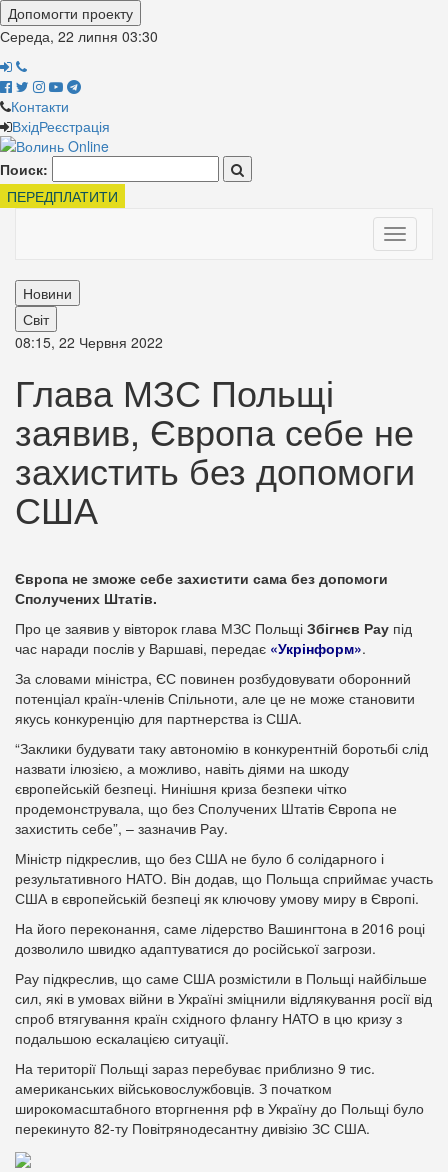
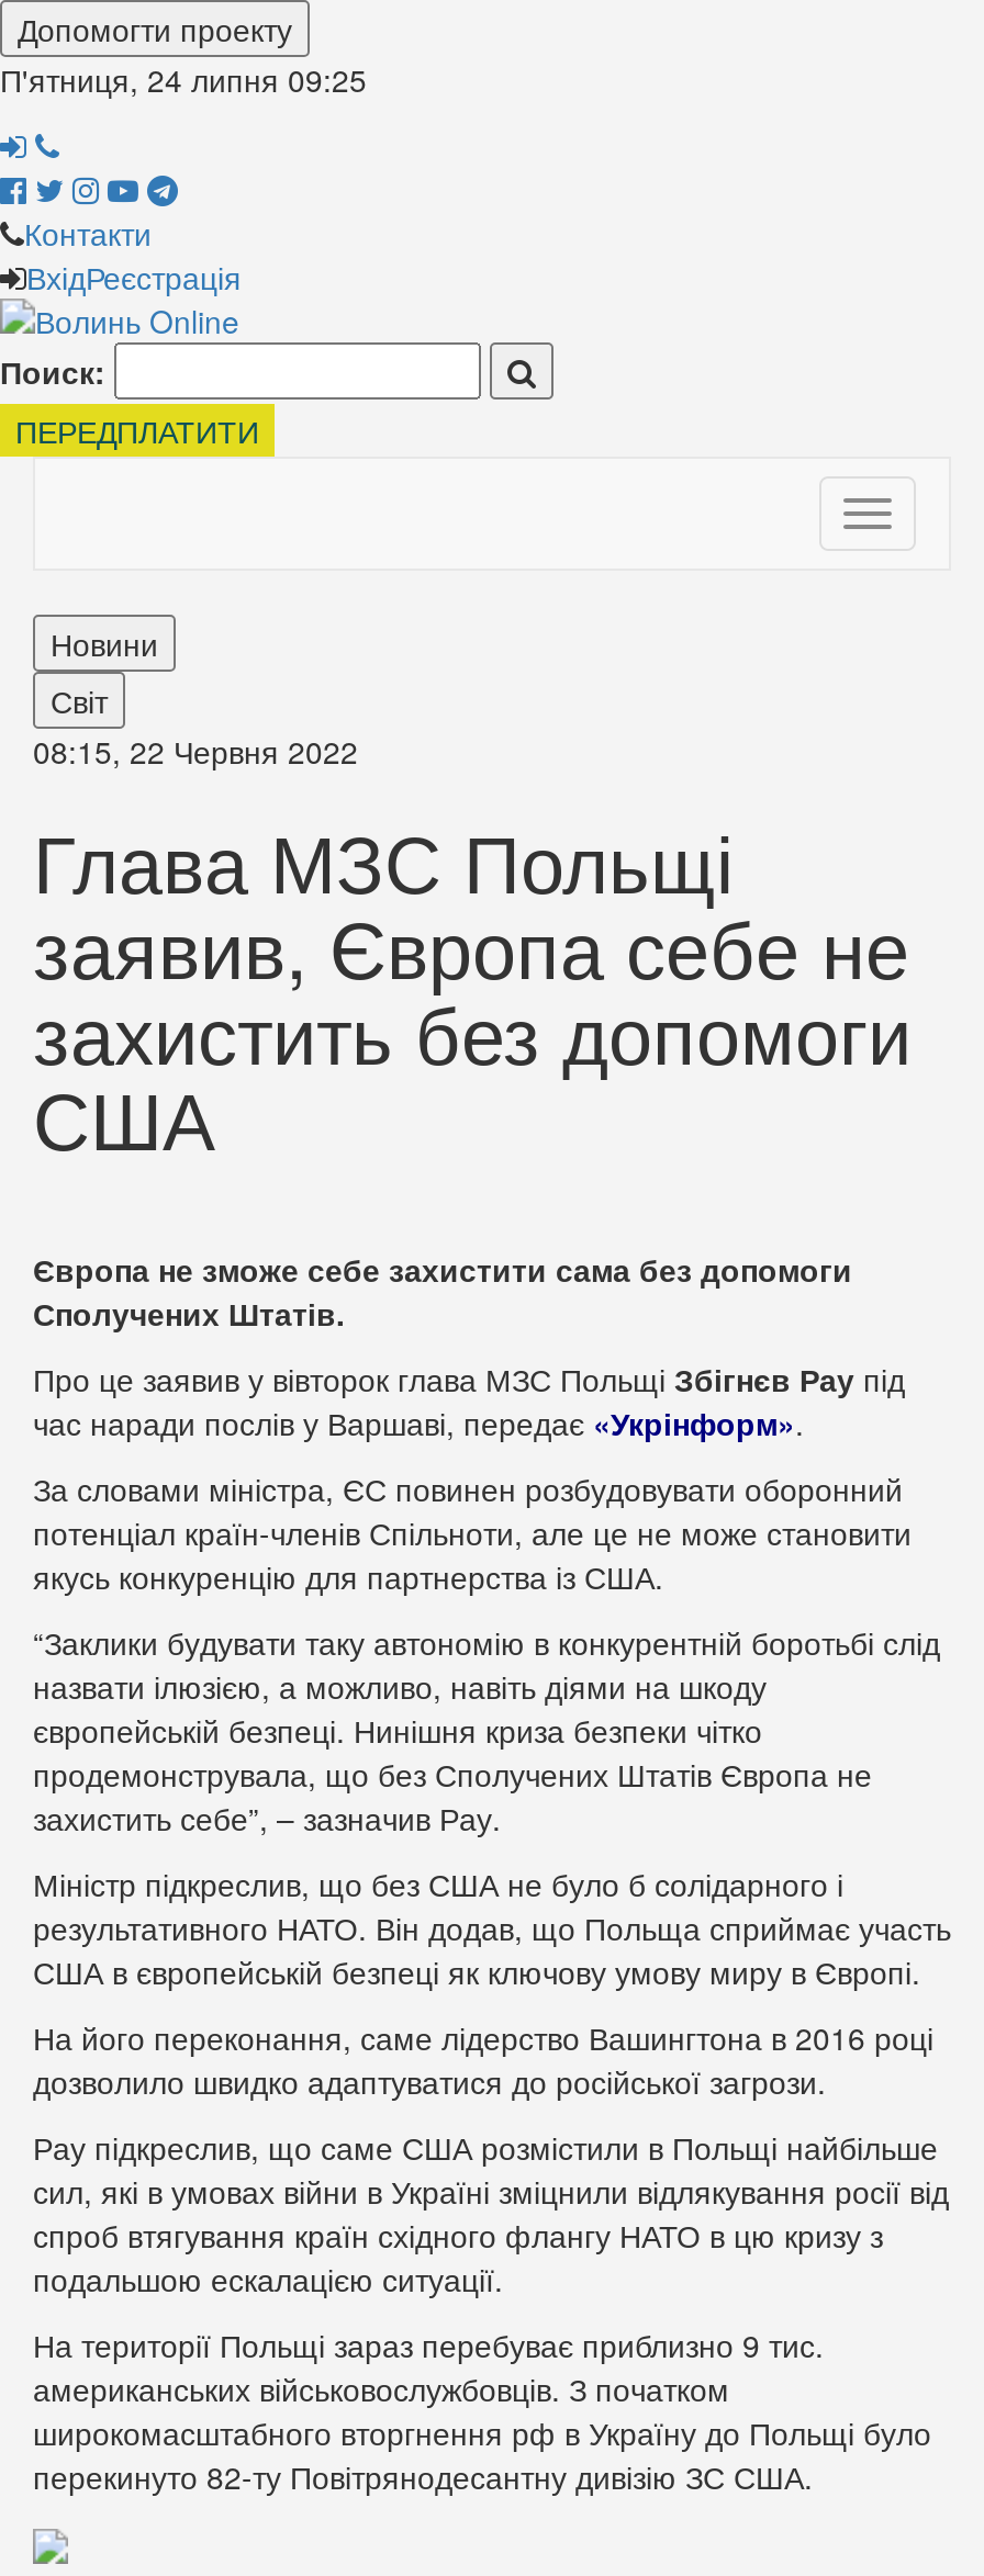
- Середа, 22 липня 03:30
+ П'ятниця, 24 липня 09:25
